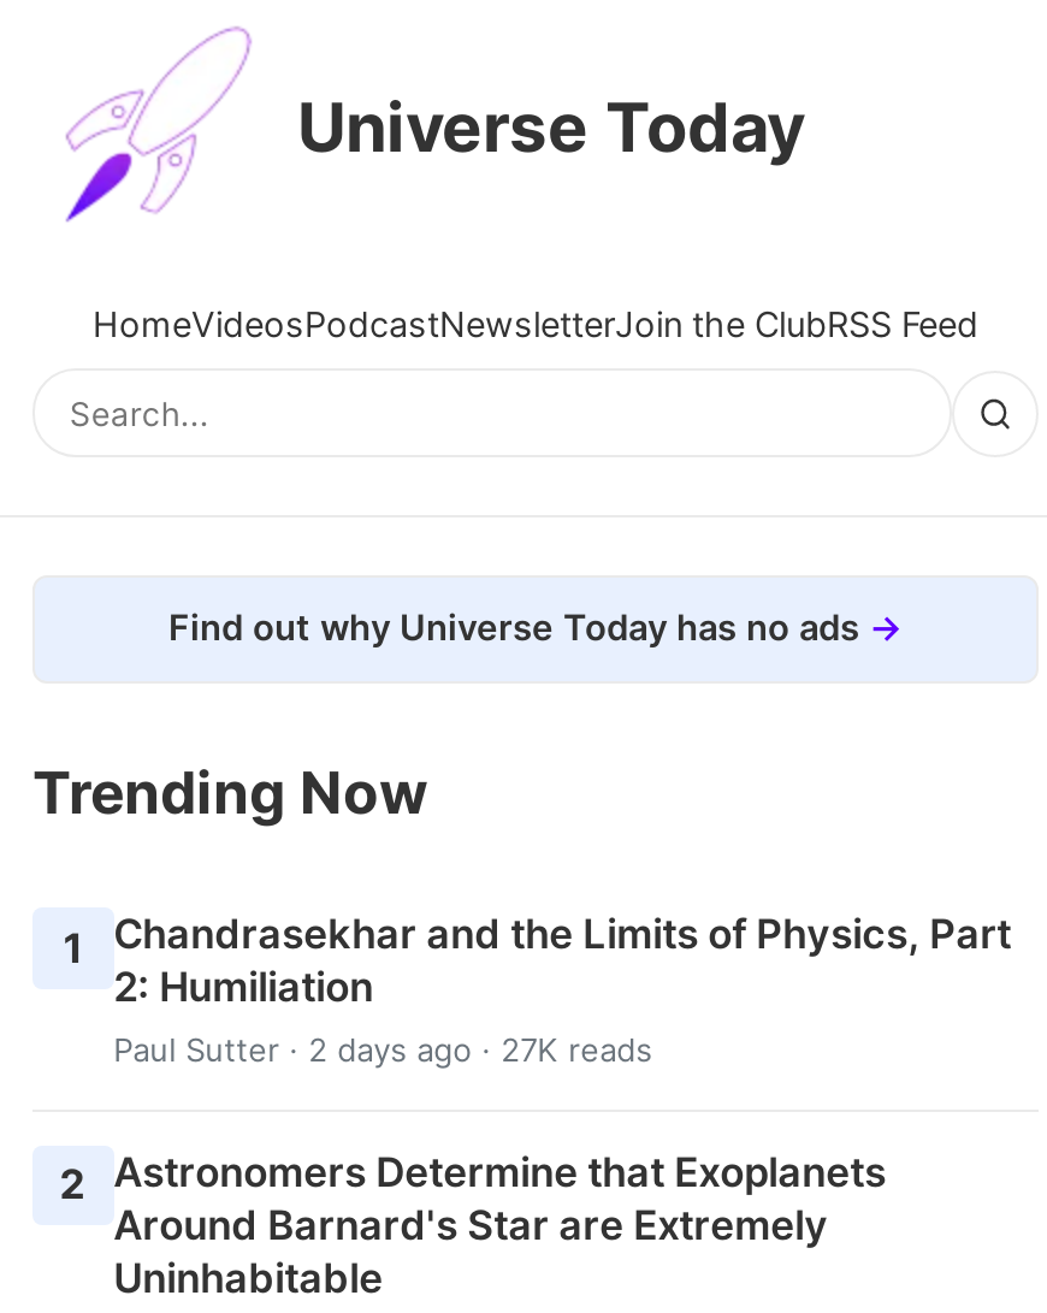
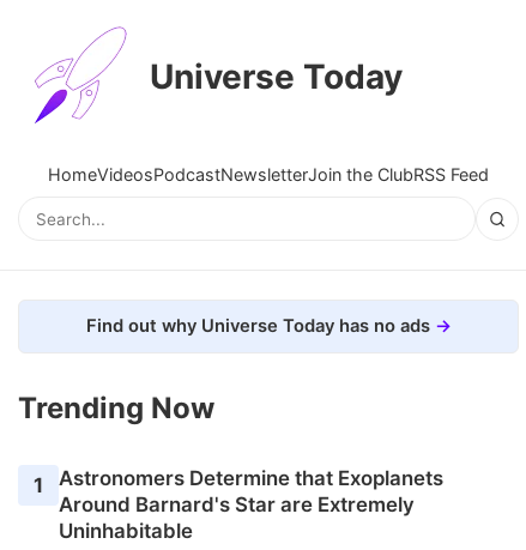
- Chandrasekhar and the Limits of Physics, Part
- 2: Humiliation
- Paul Sutter · 2 days ago · 27K reads
- 2 Astronomers Determine that Exoplanets
+ Astronomers Determine that Exoplanets
